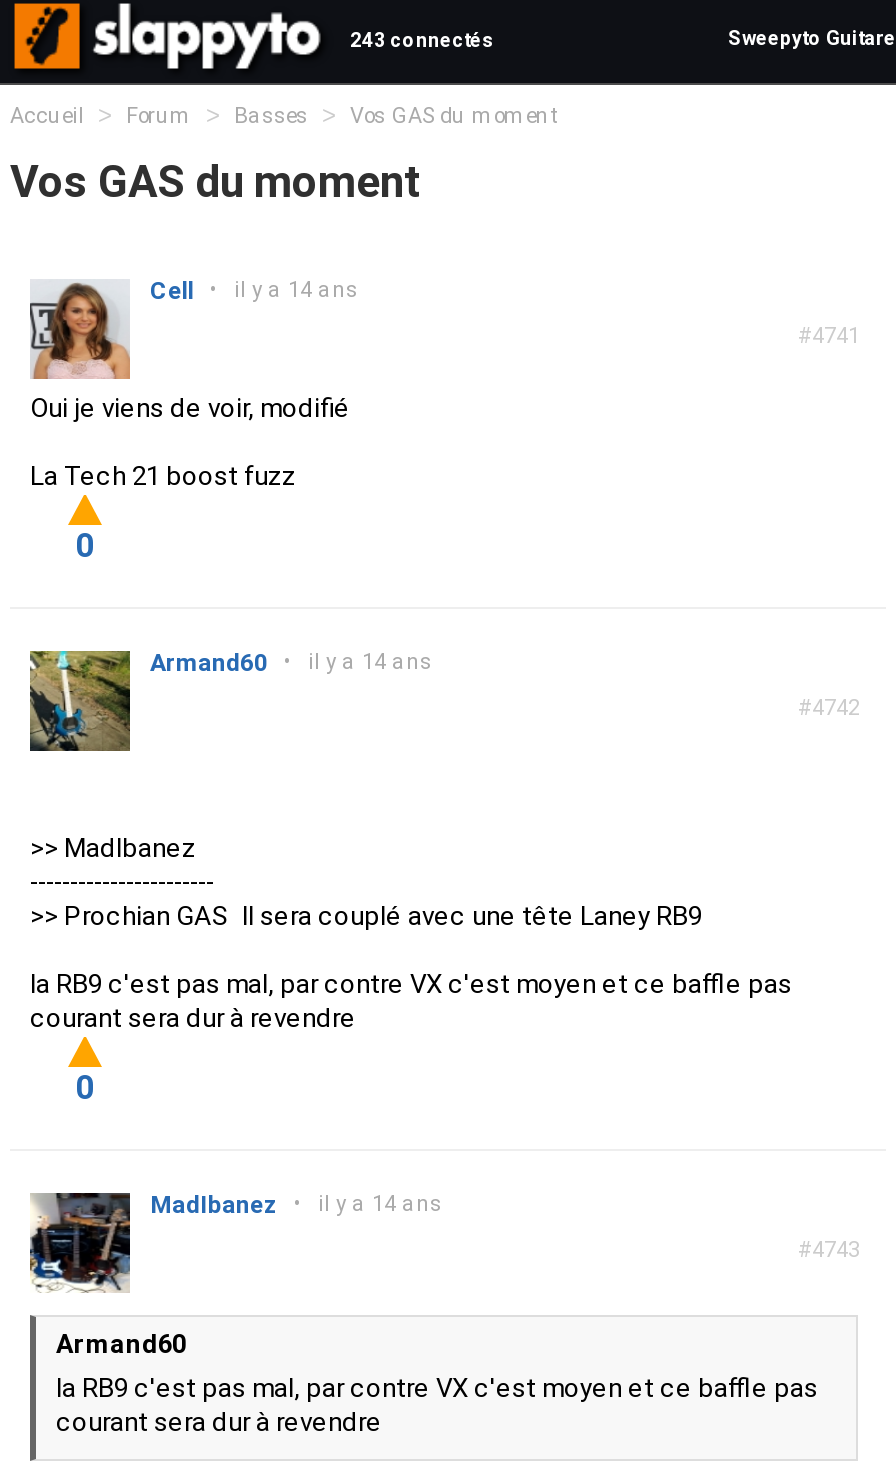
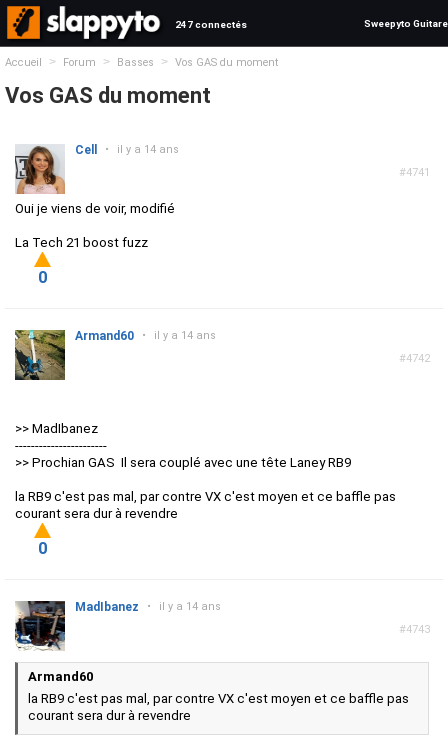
- 243 connectés
+ 247 connectés
